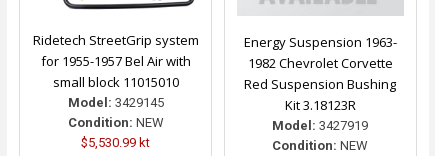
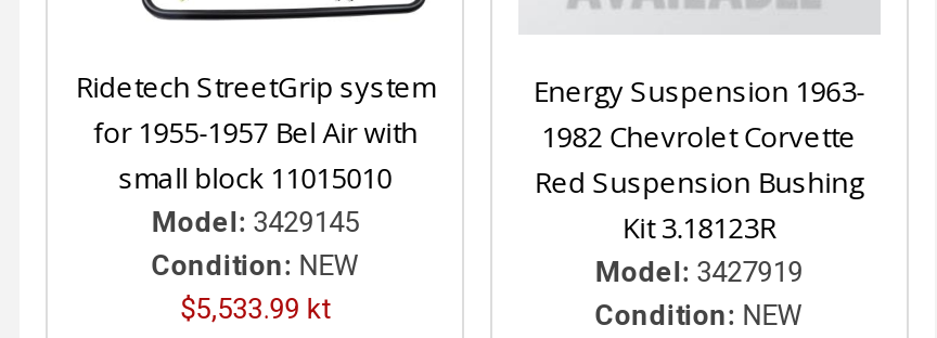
- $5,530.99 kt
+ $5,533.99 kt
